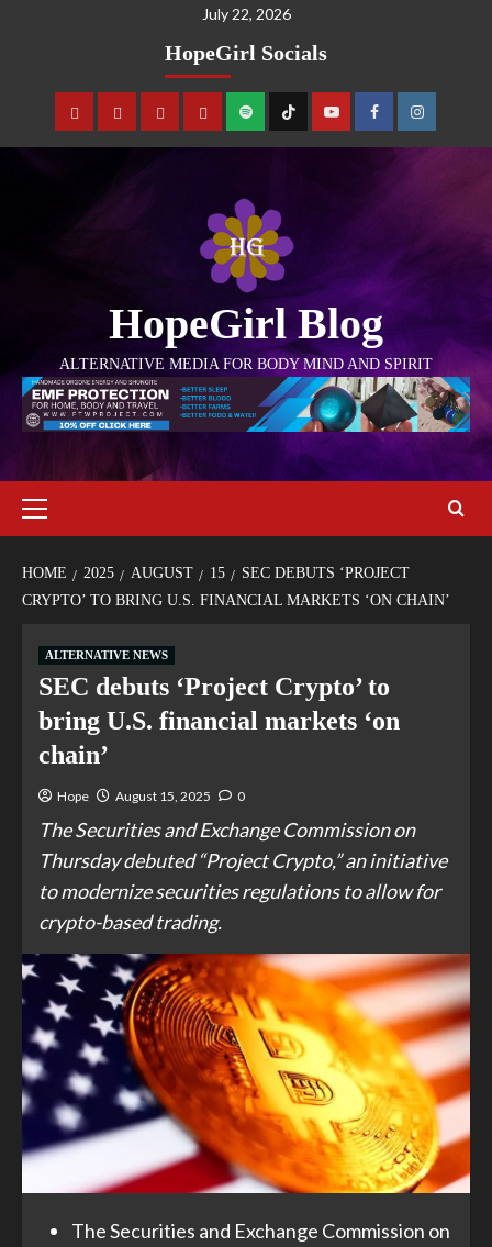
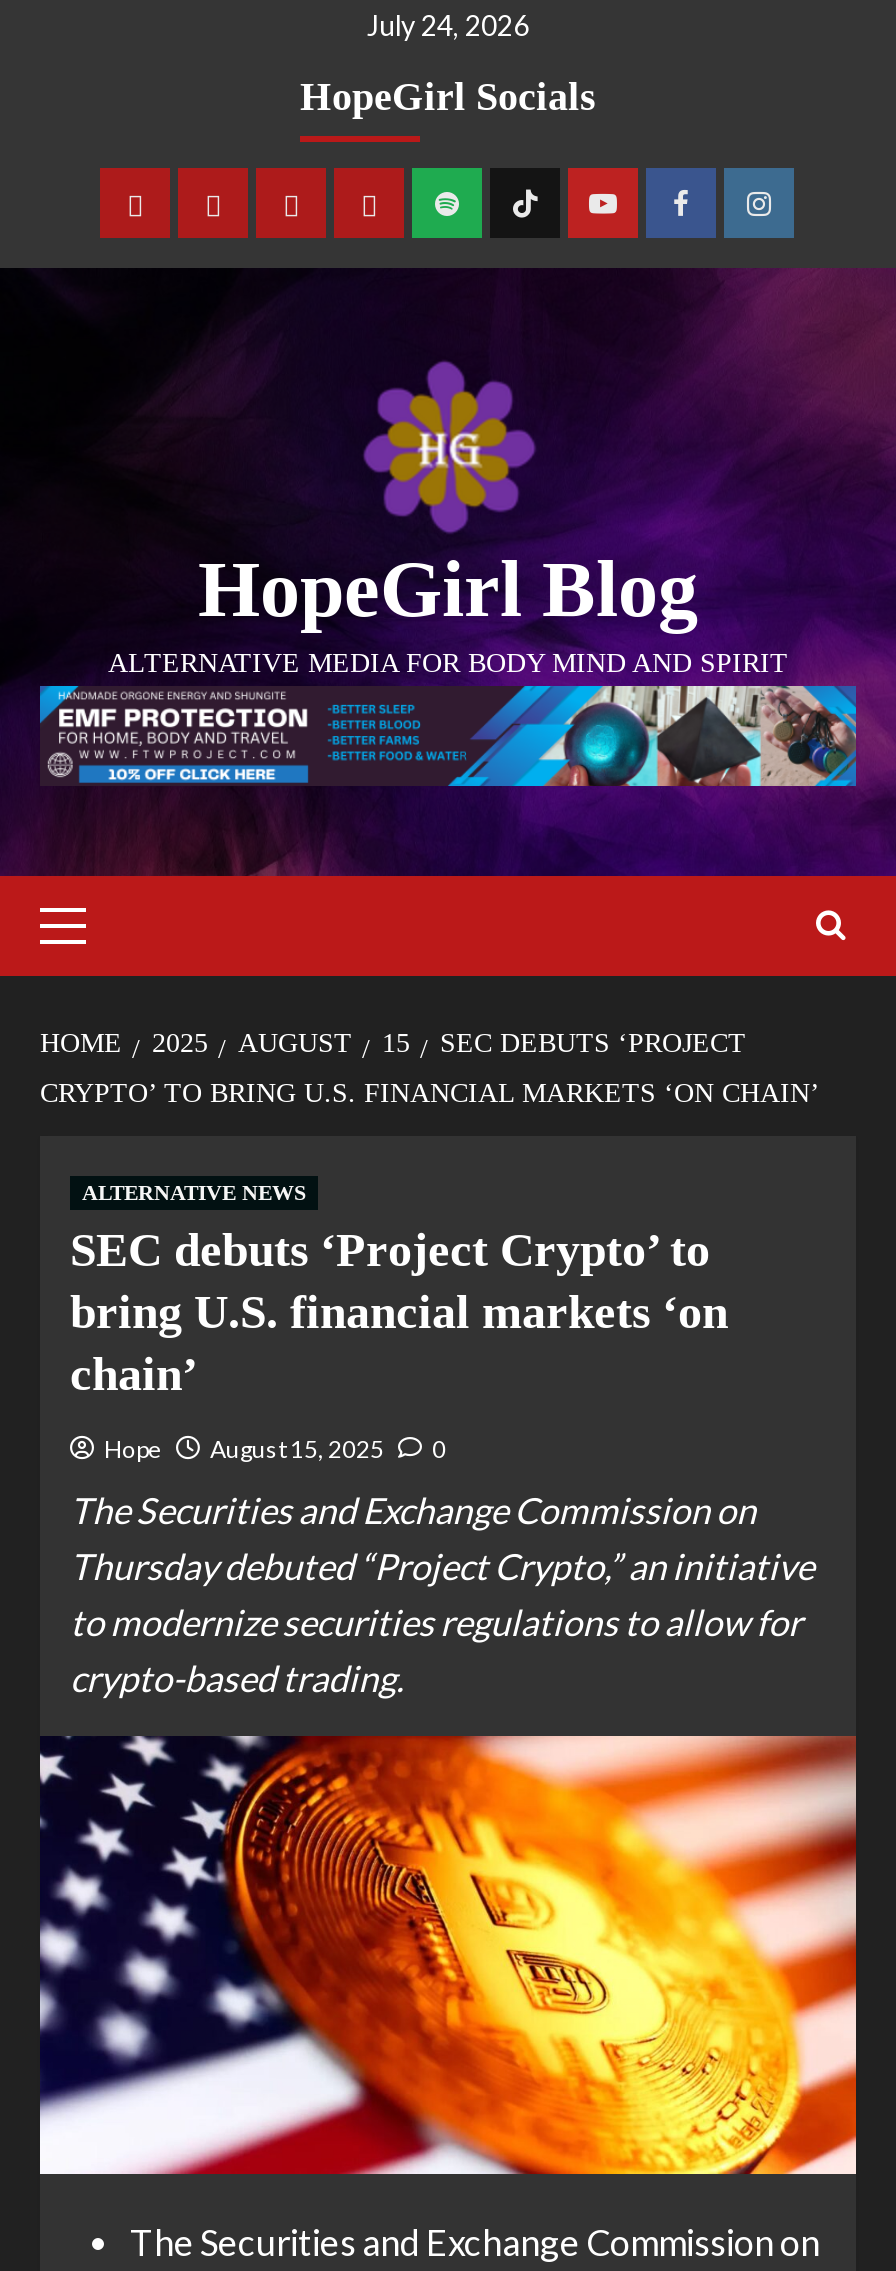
- July 22, 2026
+ July 24, 2026
